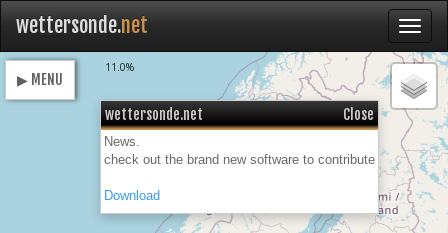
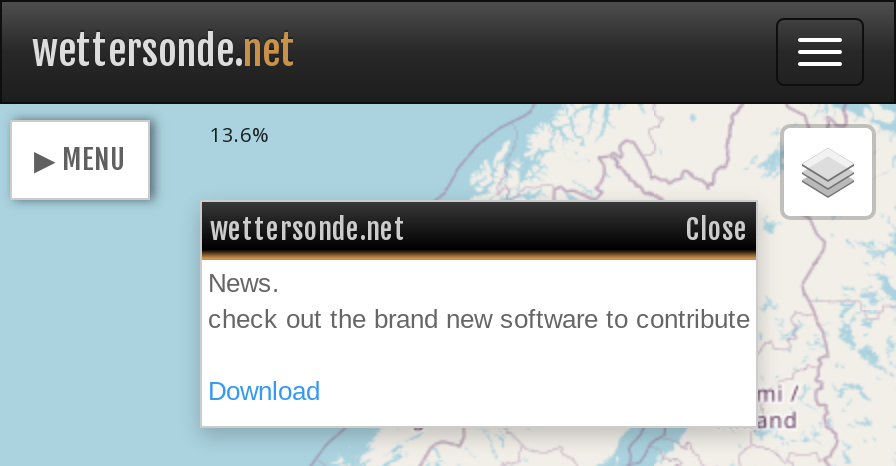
- 11.0%
+ 13.6%
